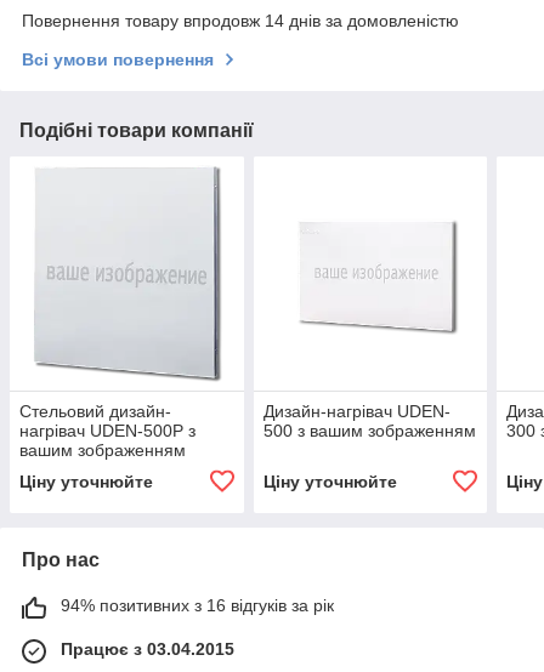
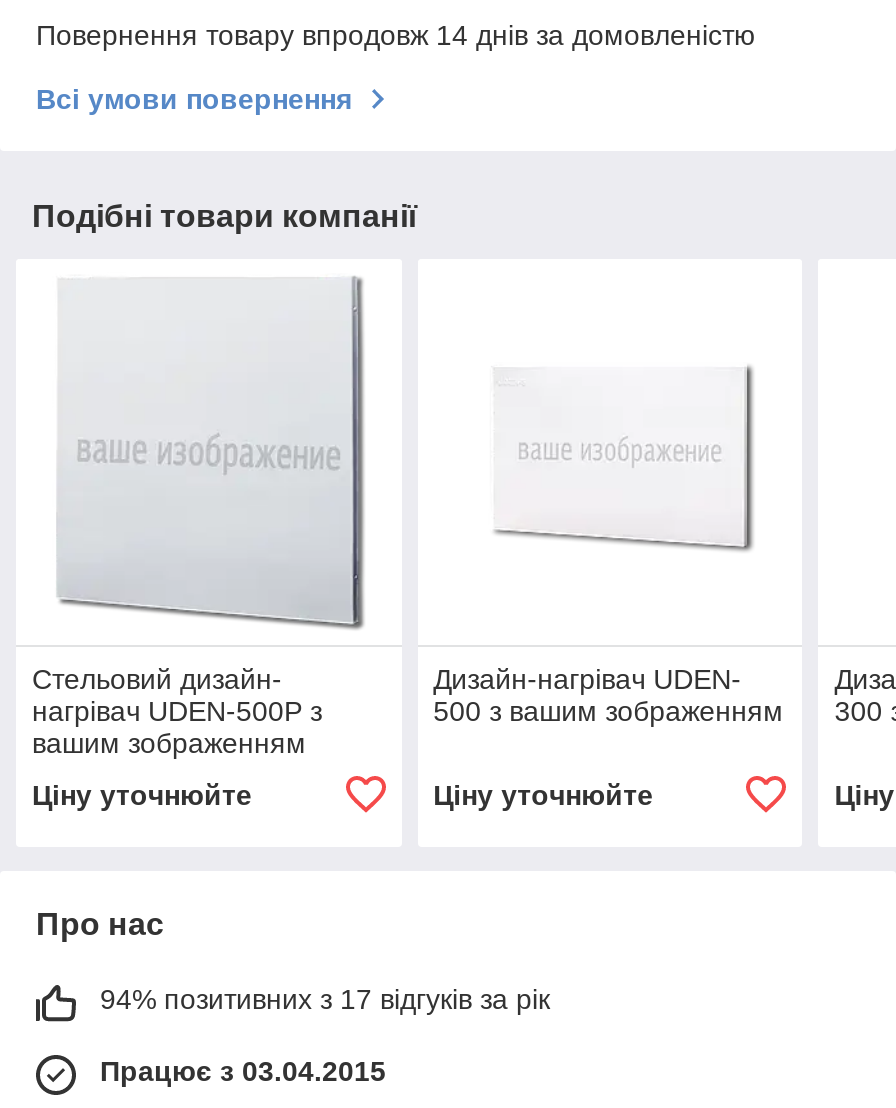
- 94% позитивних з 16 відгуків за рік
+ 94% позитивних з 17 відгуків за рік
